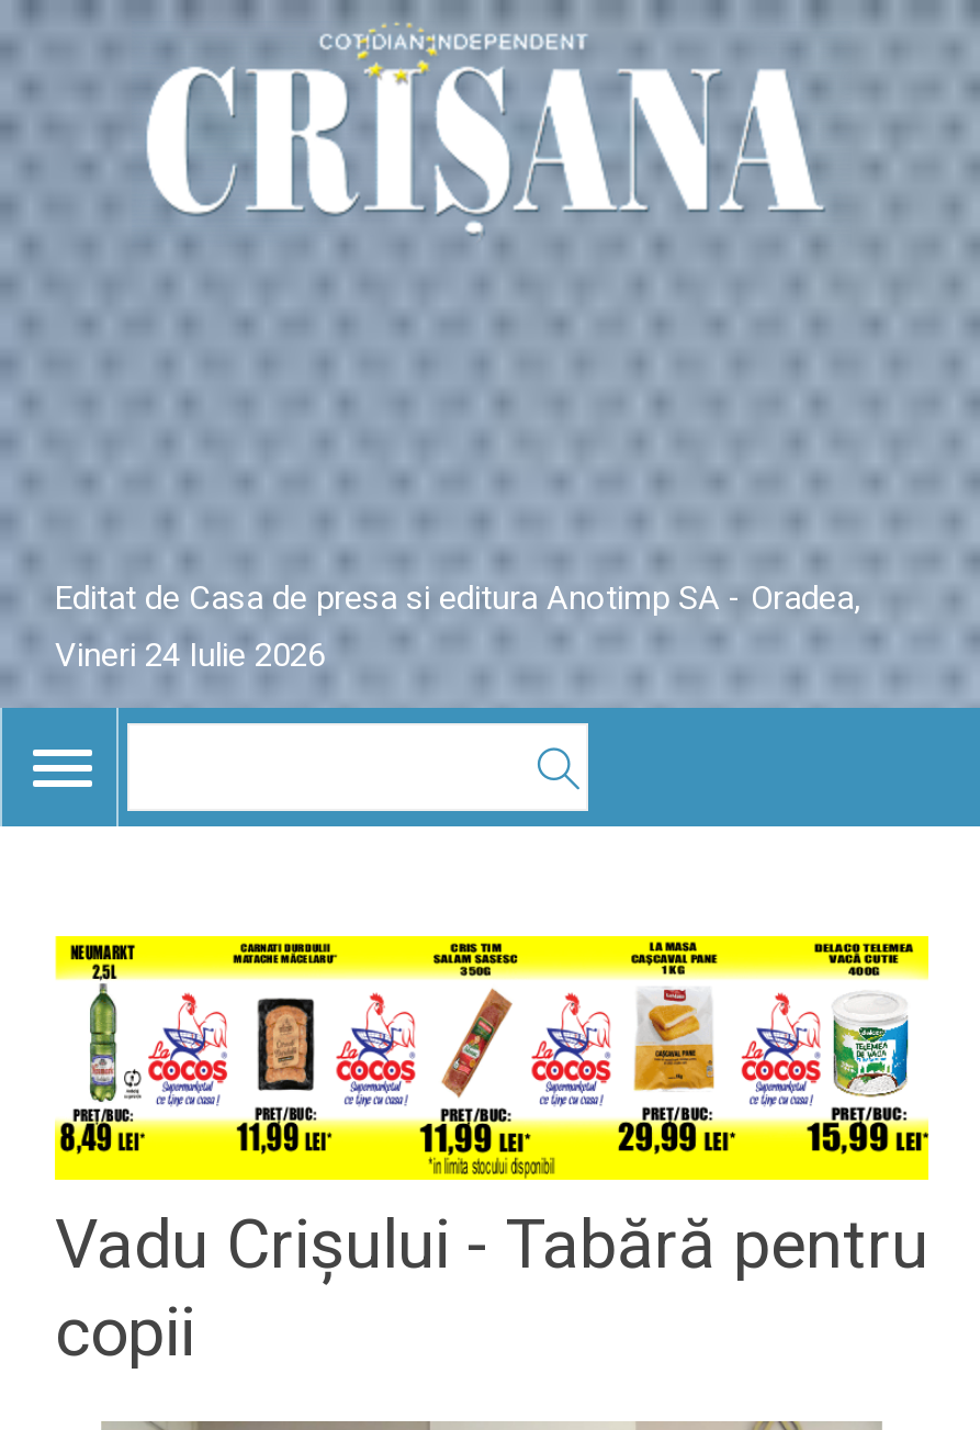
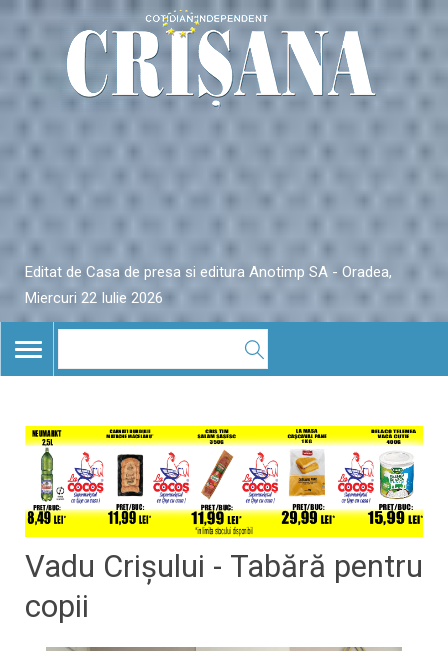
- Vineri 24 Iulie 2026
+ Miercuri 22 Iulie 2026
